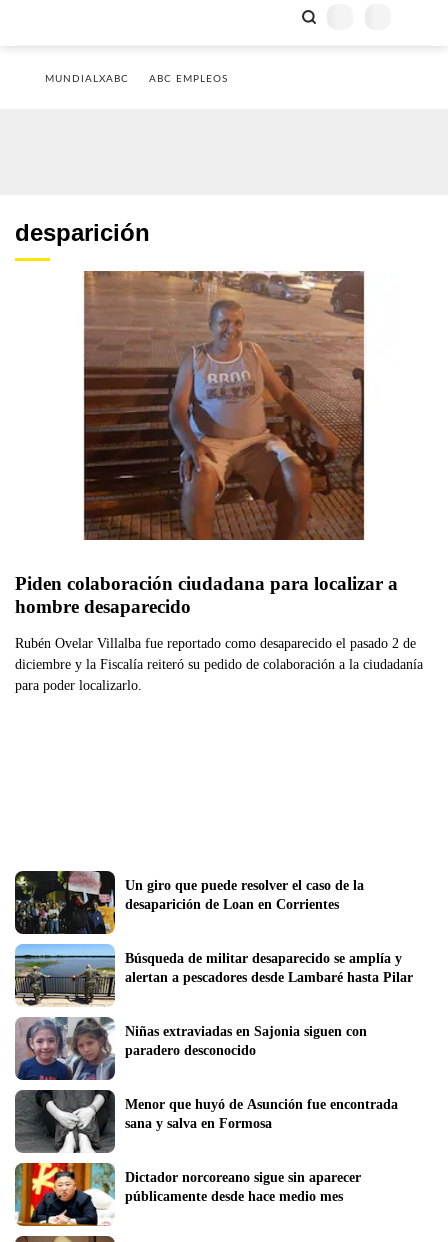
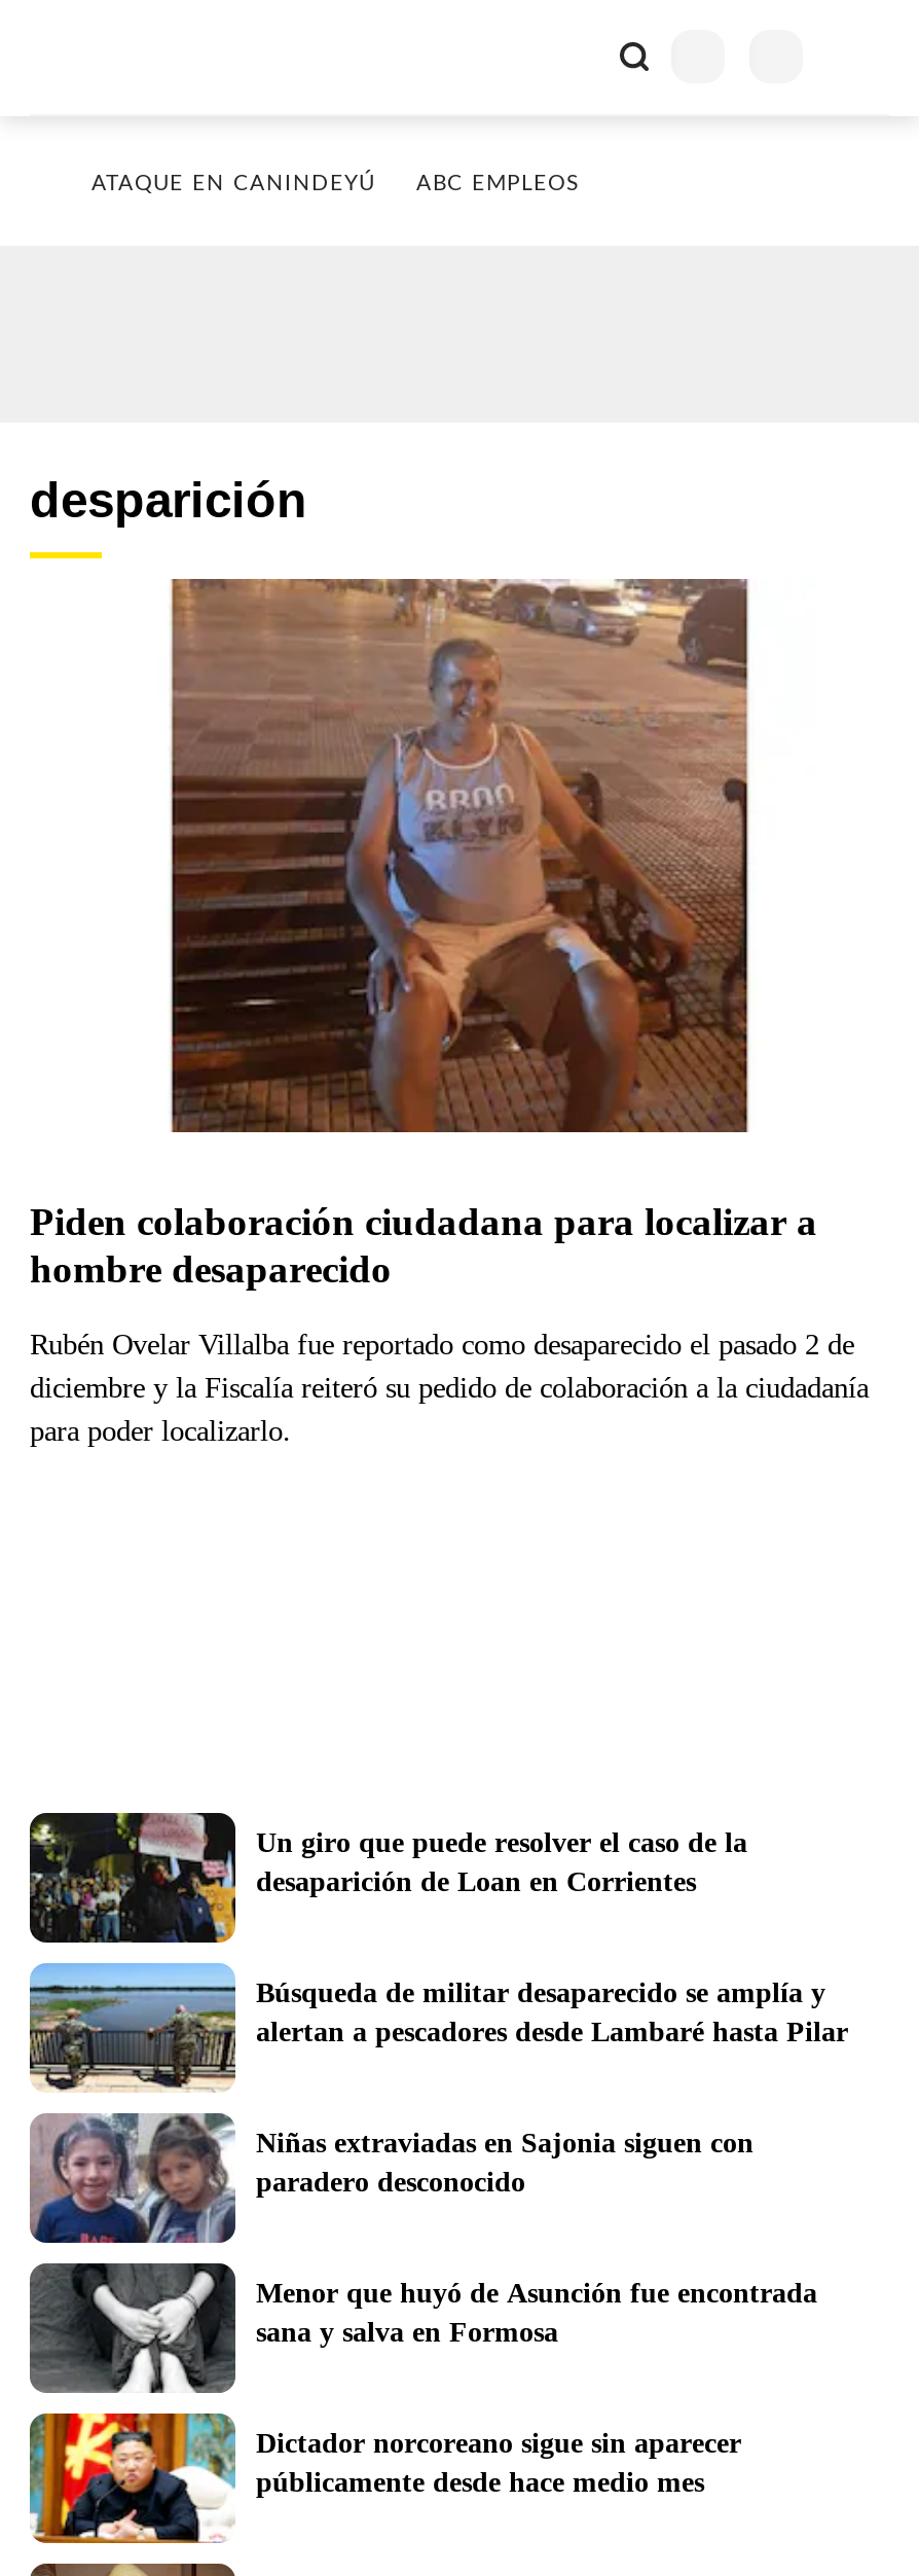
- MUNDIALXABC
+ ATAQUE EN CANINDEYÚ
